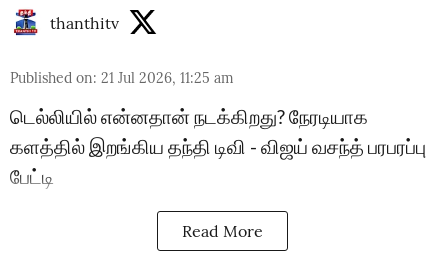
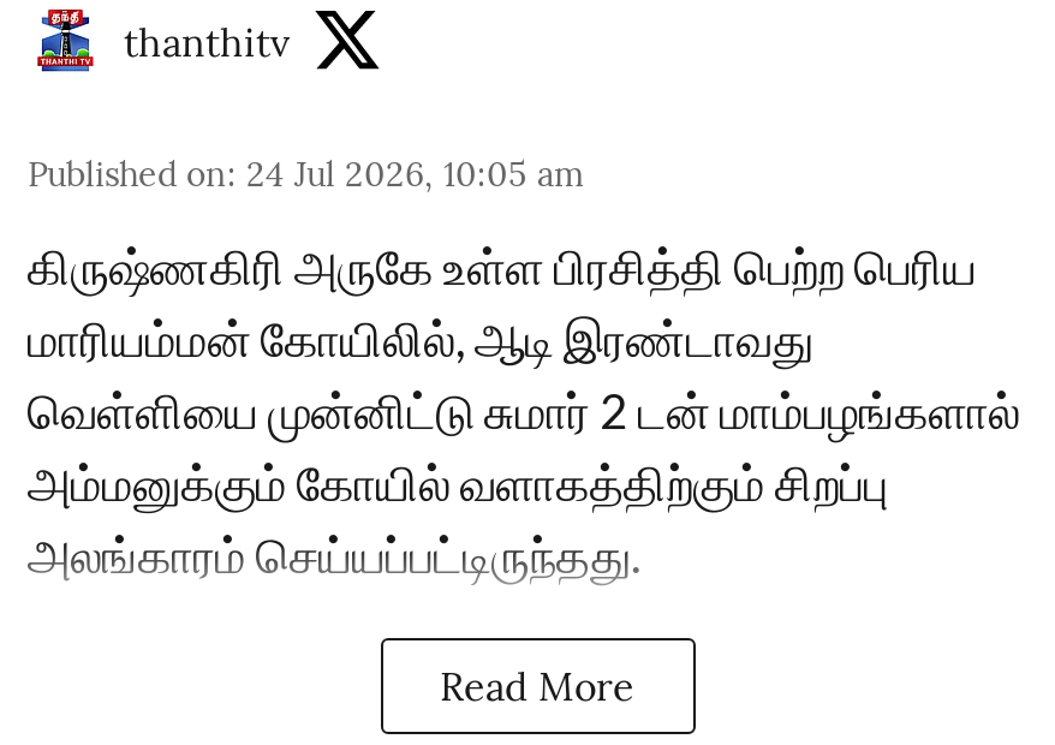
- Published on: 21 Jul 2026, 11:25 am
+ Published on: 24 Jul 2026, 10:05 am

- டெல்லியில் என்னதான் நடக்கிறது? நேரடியாக
- களத்தில் இறங்கிய தந்தி டிவி - விஜய் வசந்த் பரபரப்பு
- பேட்டி
+ கிருஷ்ணகிரி அருகே உள்ள பிரசித்தி பெற்ற பெரிய
+ மாரியம்மன் கோயிலில், ஆடி இரண்டாவது
+ வெள்ளியை முன்னிட்டு சுமார் 2 டன் மாம்பழங்களால்
+ அம்மனுக்கும் கோயில் வளாகத்திற்கும் சிறப்பு
+ அலங்காரம் செய்யப்பட்டிருந்தது.
